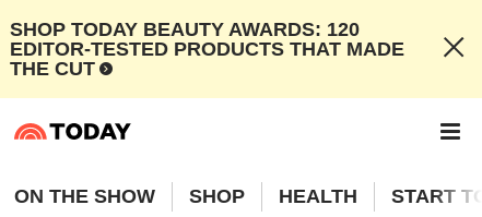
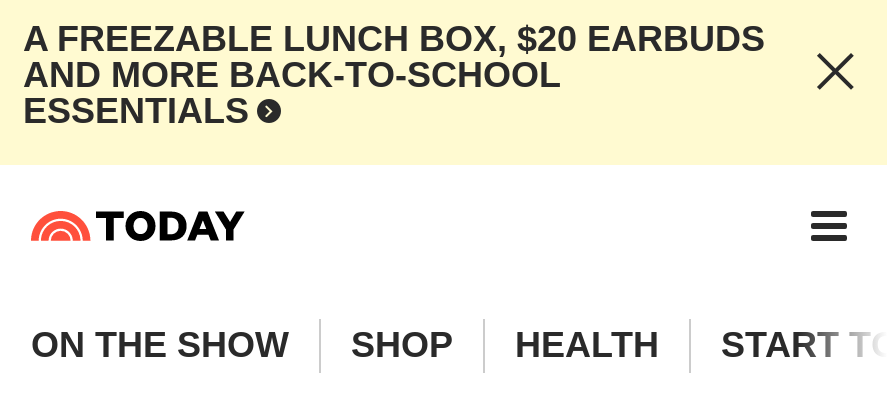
- SHOP TODAY BEAUTY AWARDS: 120
- EDITOR-TESTED PRODUCTS THAT MADE
- THE CUT
+ A FREEZABLE LUNCH BOX, $20 EARBUDS
+ AND MORE BACK-TO-SCHOOL
+ ESSENTIALS
